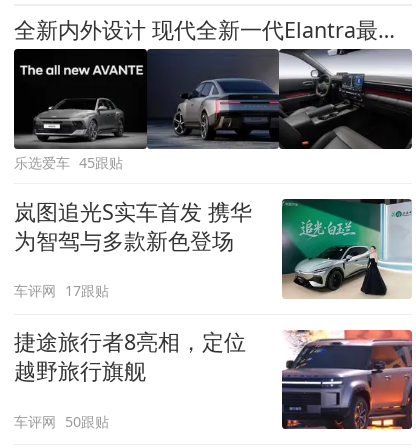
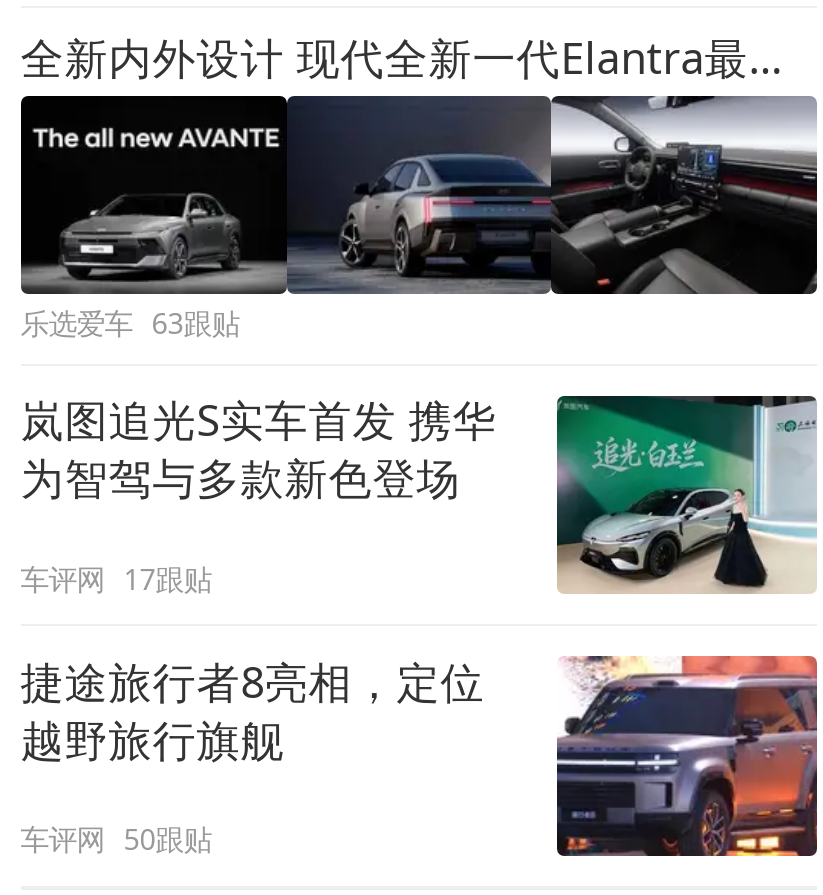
- 乐选爱车 45跟贴
+ 乐选爱车 63跟贴
